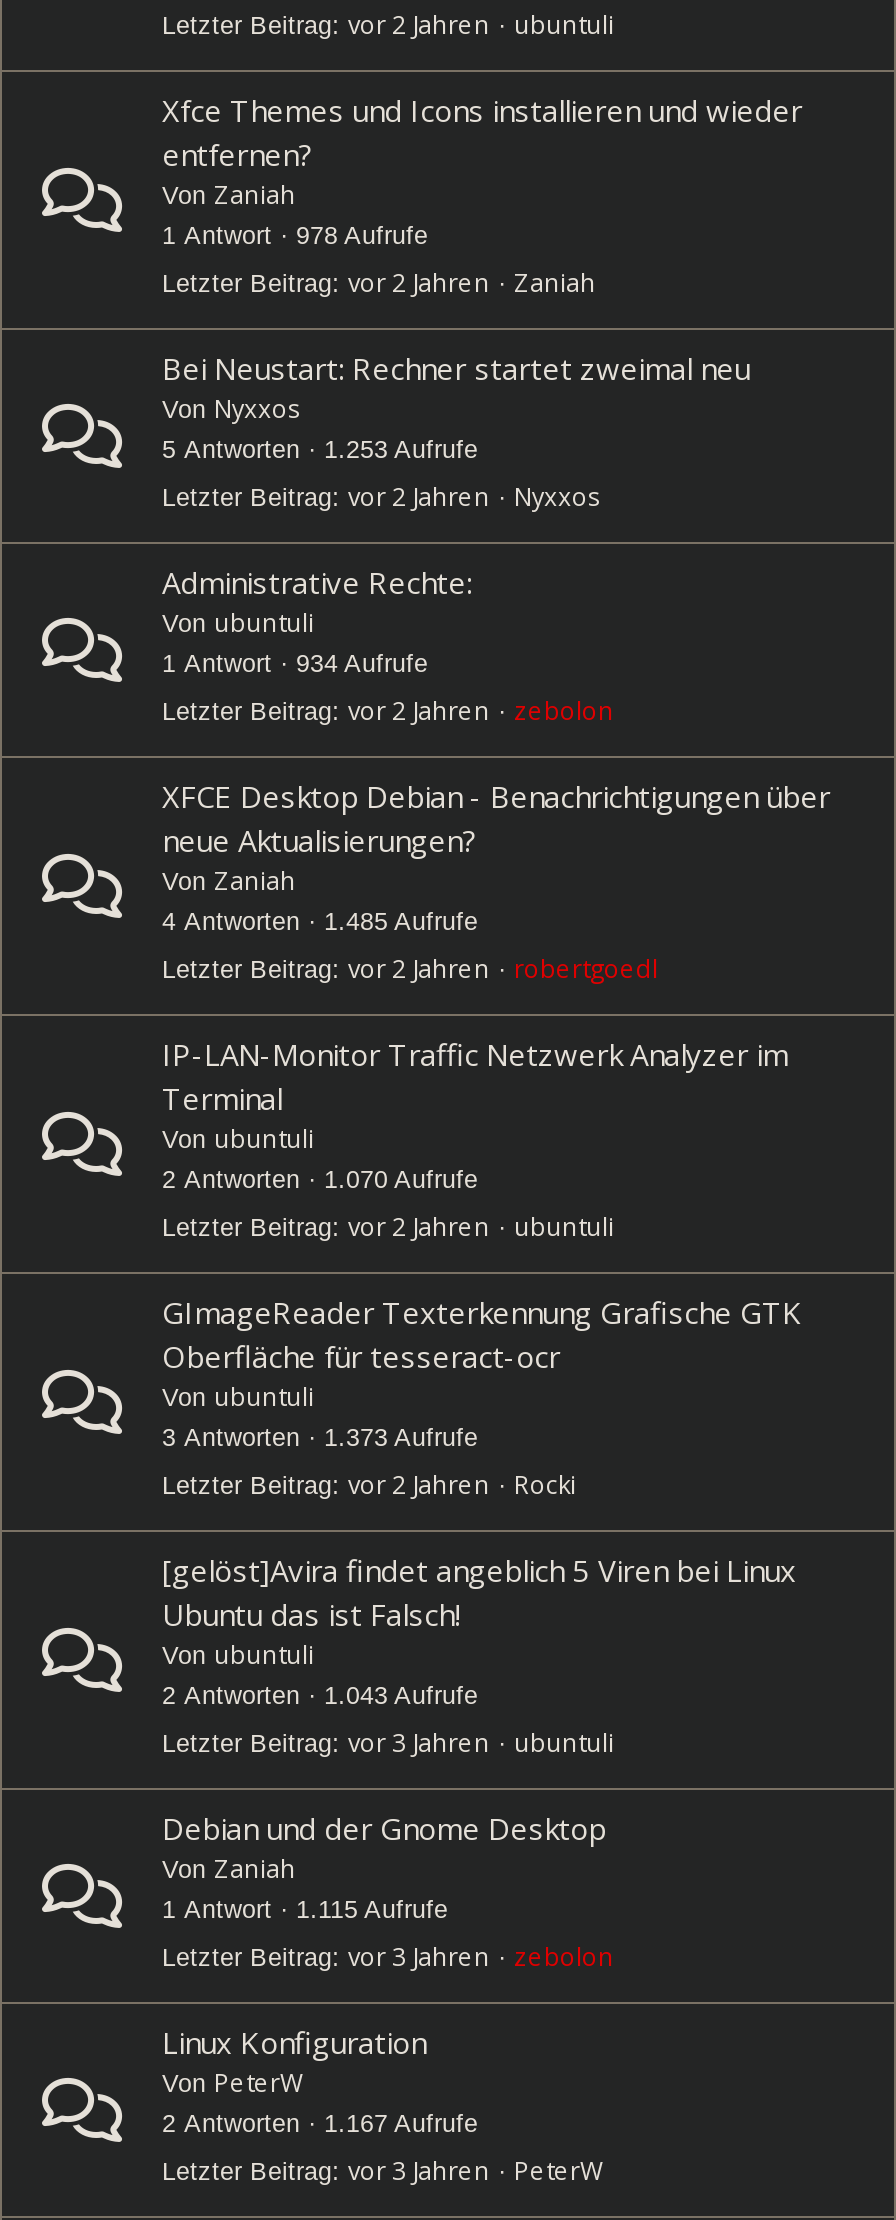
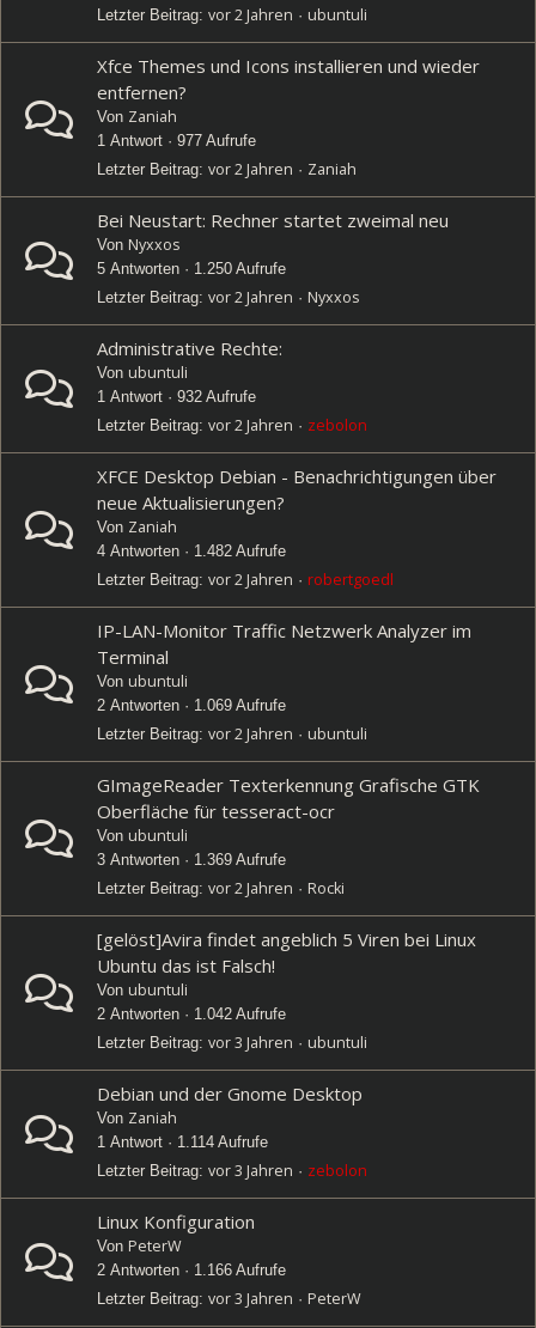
- 1 Antwort · 978 Aufrufe
+ 1 Antwort · 977 Aufrufe

- 5 Antworten · 1.253 Aufrufe
+ 5 Antworten · 1.250 Aufrufe

- 1 Antwort · 934 Aufrufe
+ 1 Antwort · 932 Aufrufe

- 4 Antworten · 1.485 Aufrufe
+ 4 Antworten · 1.482 Aufrufe

- 2 Antworten · 1.070 Aufrufe
+ 2 Antworten · 1.069 Aufrufe

- 3 Antworten · 1.373 Aufrufe
+ 3 Antworten · 1.369 Aufrufe

- 2 Antworten · 1.043 Aufrufe
+ 2 Antworten · 1.042 Aufrufe

- 1 Antwort · 1.115 Aufrufe
+ 1 Antwort · 1.114 Aufrufe

- 2 Antworten · 1.167 Aufrufe
+ 2 Antworten · 1.166 Aufrufe
